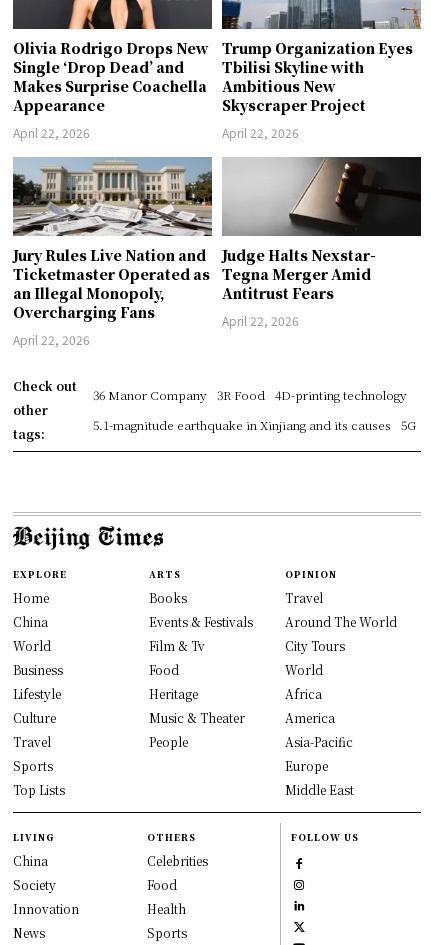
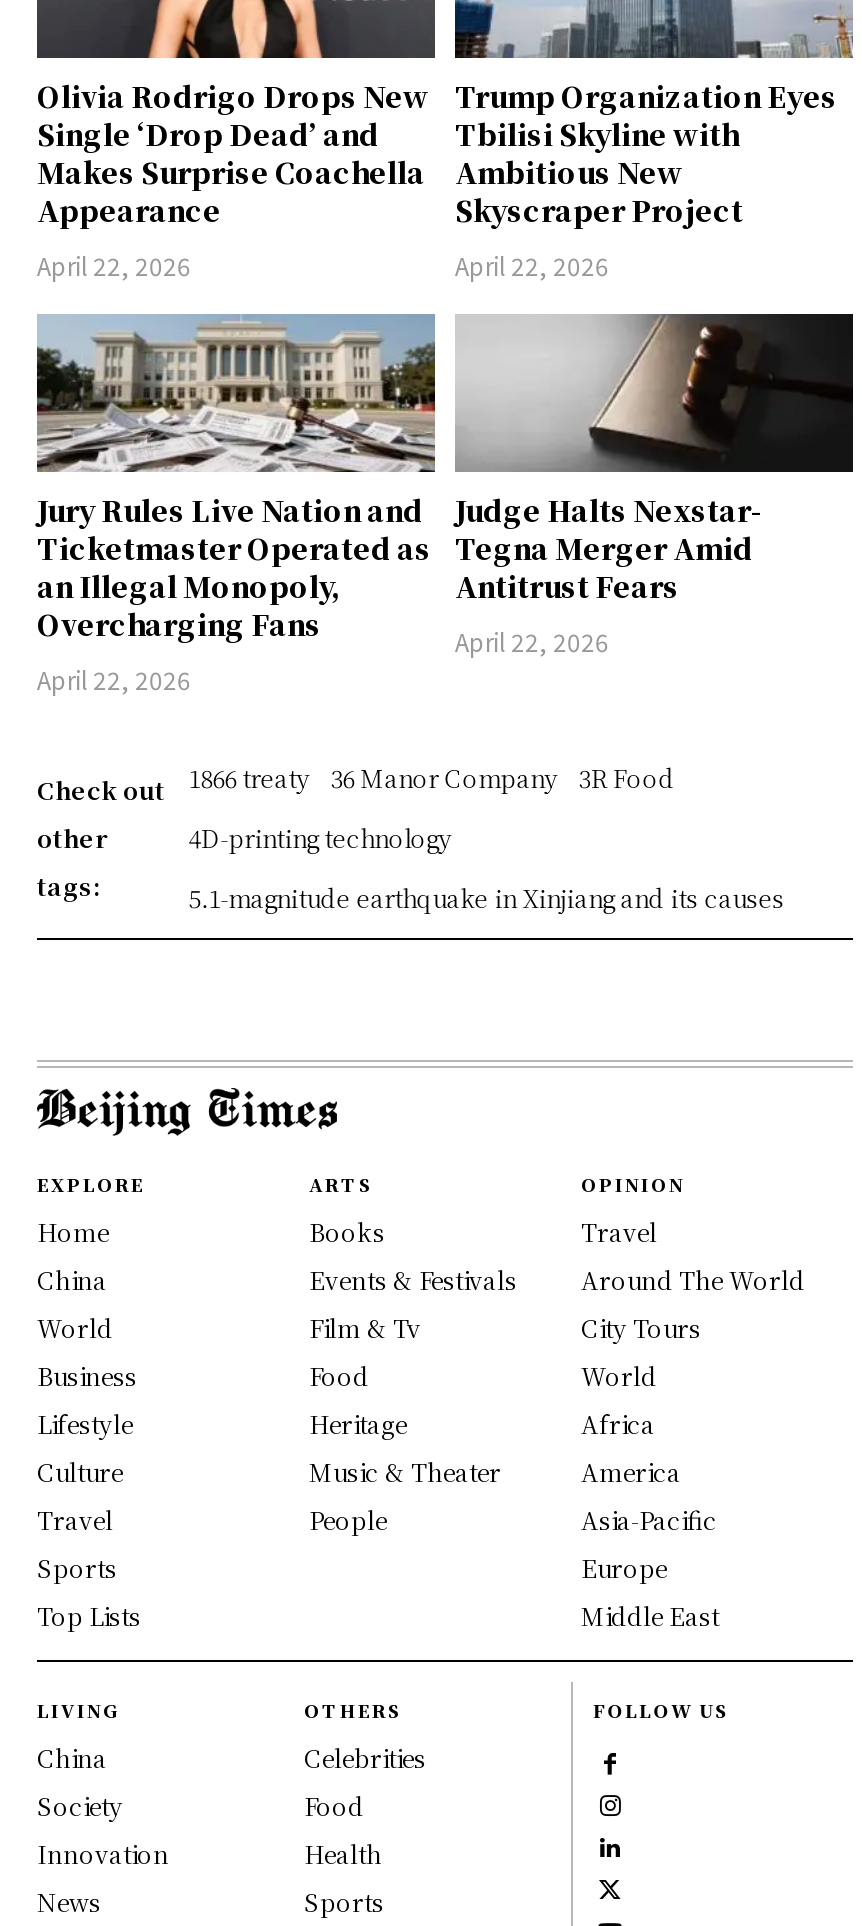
- 36 Manor Company 3R Food 4D-printing technology
- 5.1-magnitude earthquake in Xinjiang and its causes 5G
+ 1866 treaty 36 Manor Company 3R Food
+ 4D-printing technology
+ 5.1-magnitude earthquake in Xinjiang and its causes
